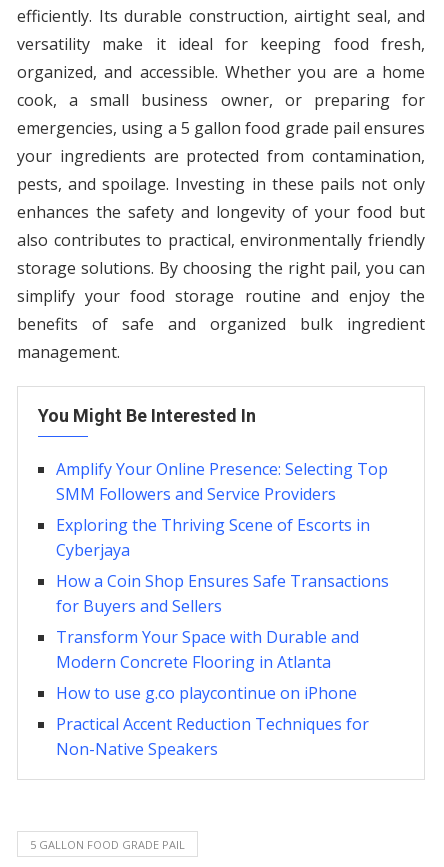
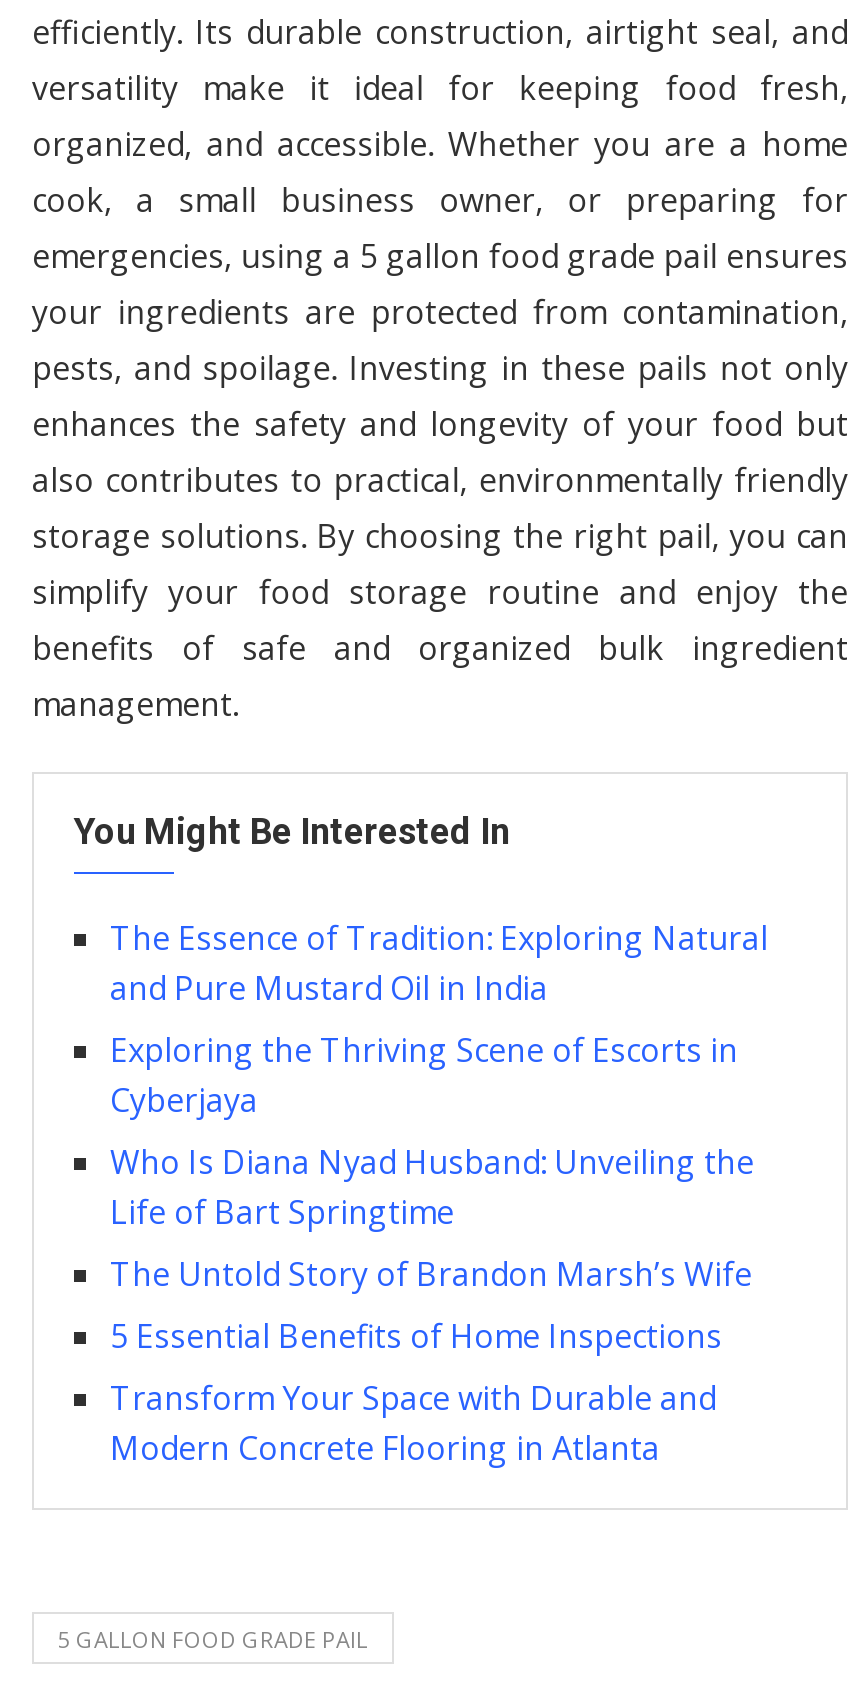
- Amplify Your Online Presence: Selecting Top
- SMM Followers and Service Providers
+ The Essence of Tradition: Exploring Natural
+ and Pure Mustard Oil in India

- How a Coin Shop Ensures Safe Transactions
- for Buyers and Sellers
+ Who Is Diana Nyad Husband: Unveiling the
+ Life of Bart Springtime
+ The Untold Story of Brandon Marsh’s Wife
+ 5 Essential Benefits of Home Inspections

moved down: Transform Your Space with Durable and | Modern Concrete Flooring in Atlanta

- How to use g.co playcontinue on iPhone
- Practical Accent Reduction Techniques for
- Non-Native Speakers
